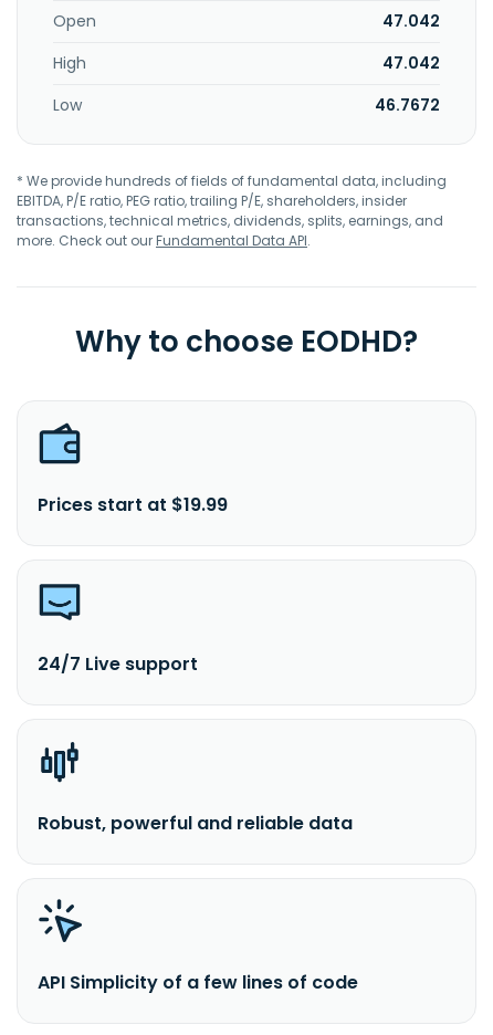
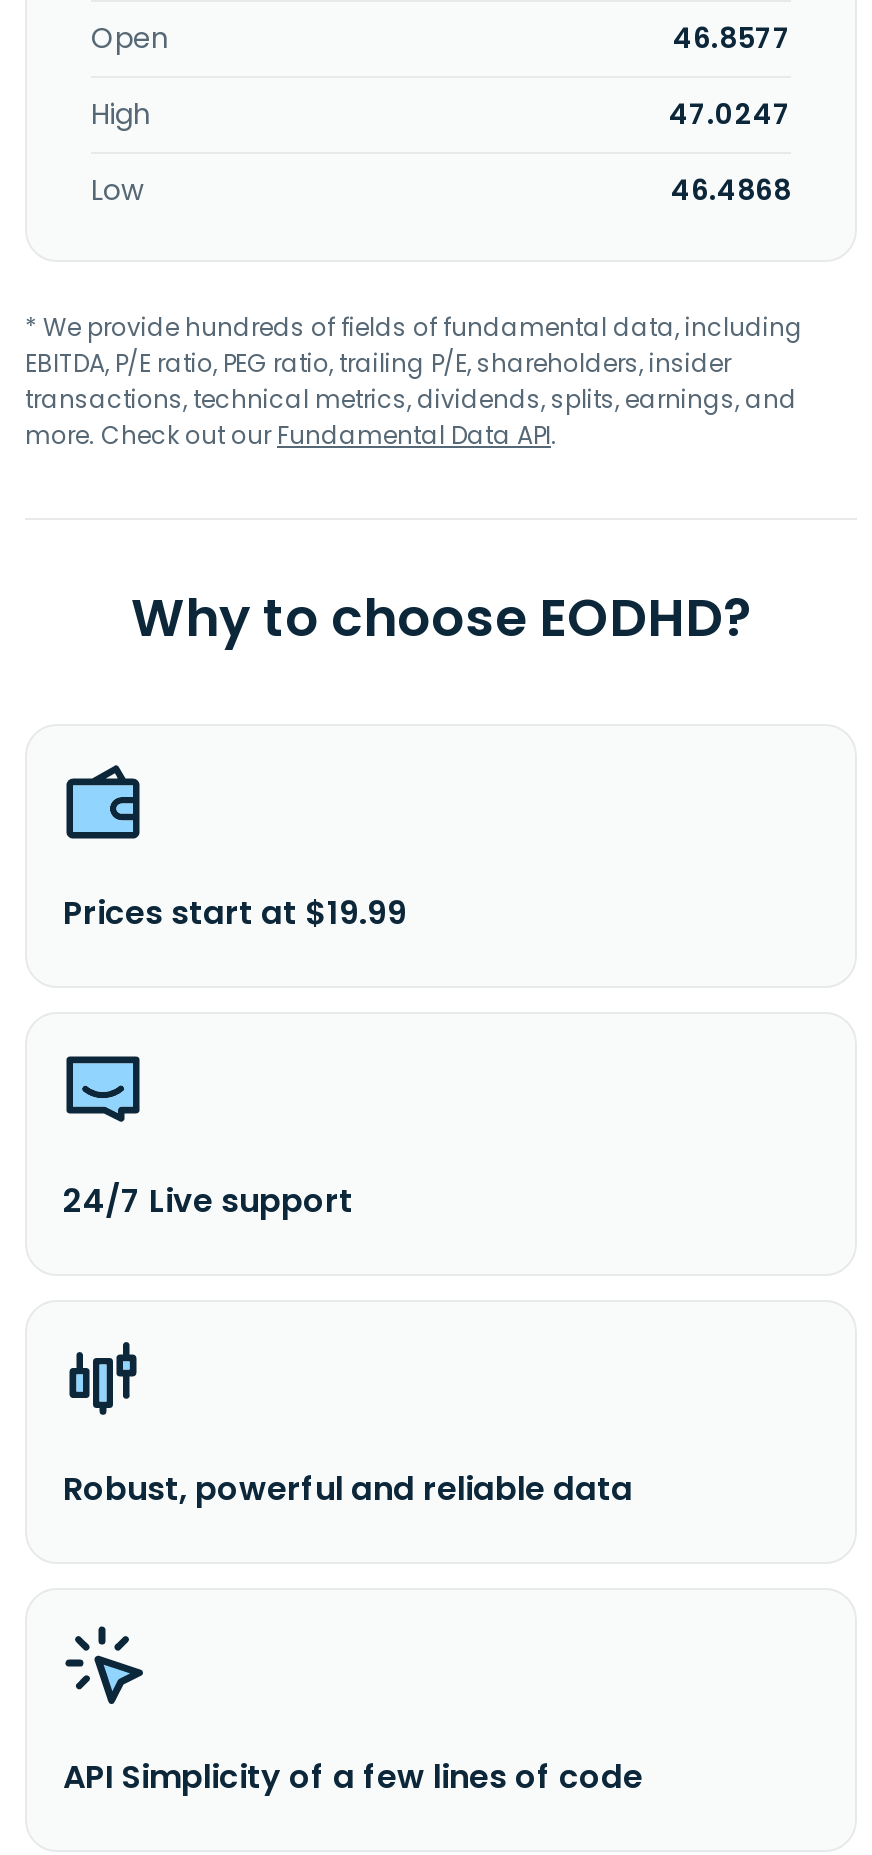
- 47.042
+ 46.8577

- 47.042
+ 47.0247

- 46.7672
+ 46.4868
